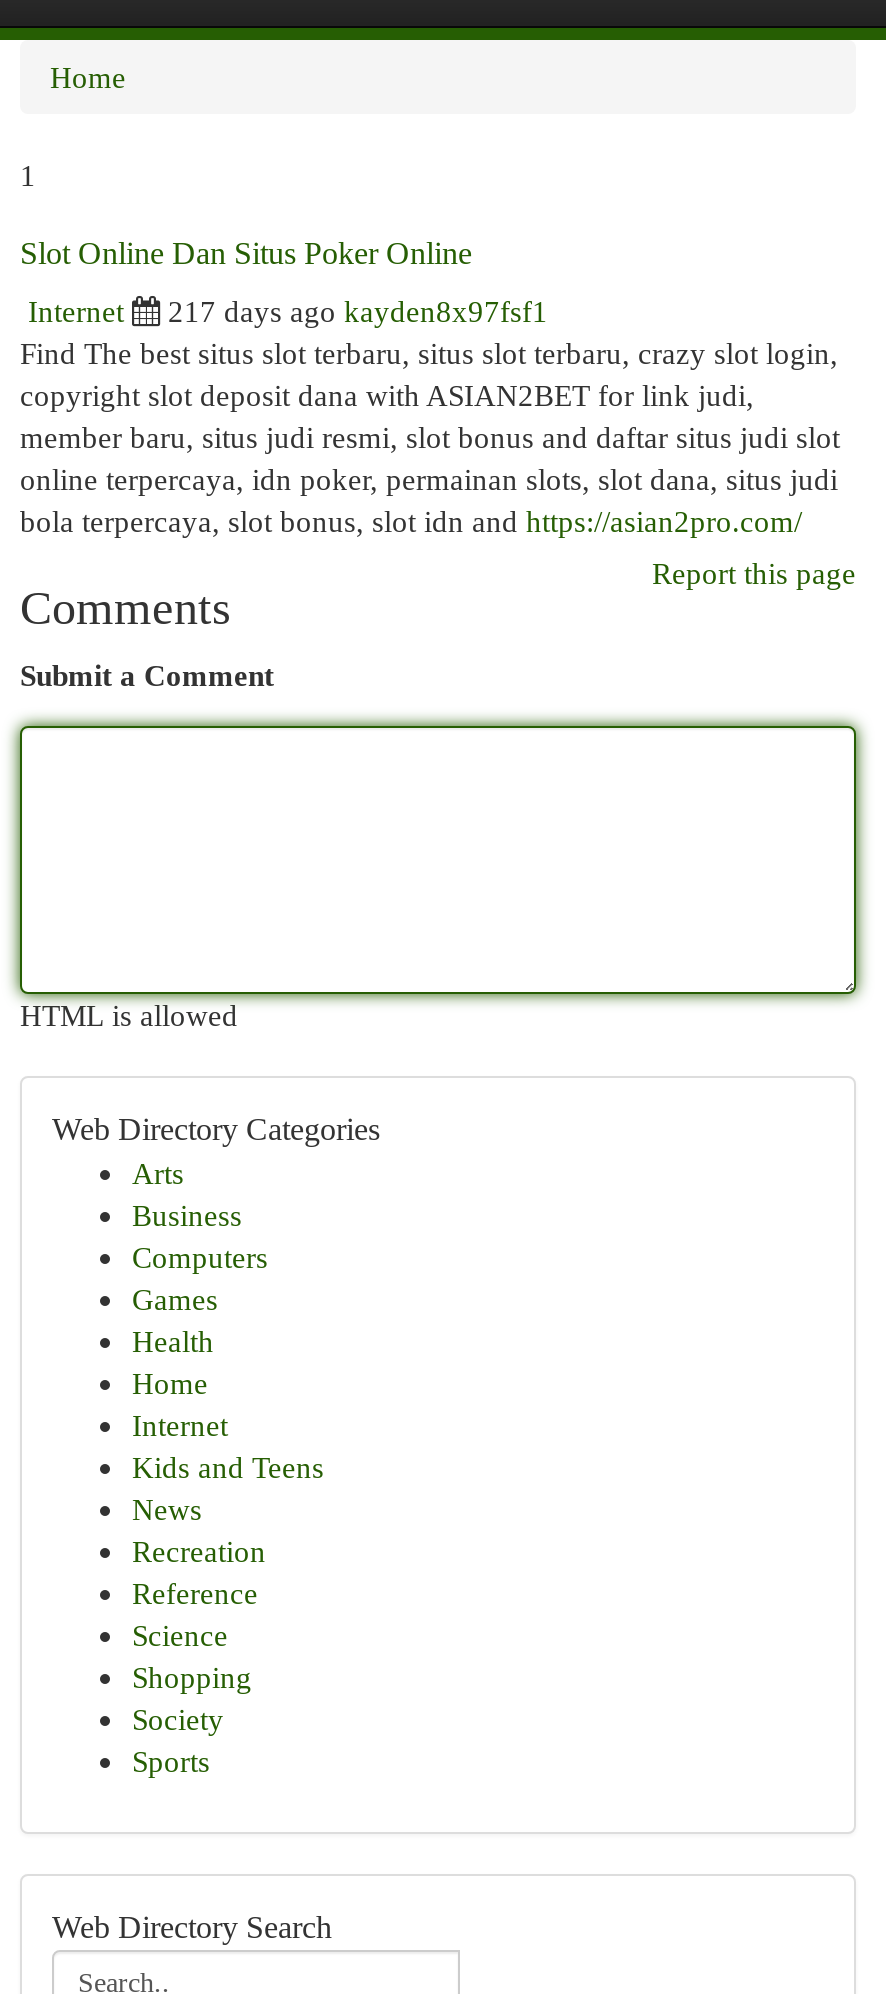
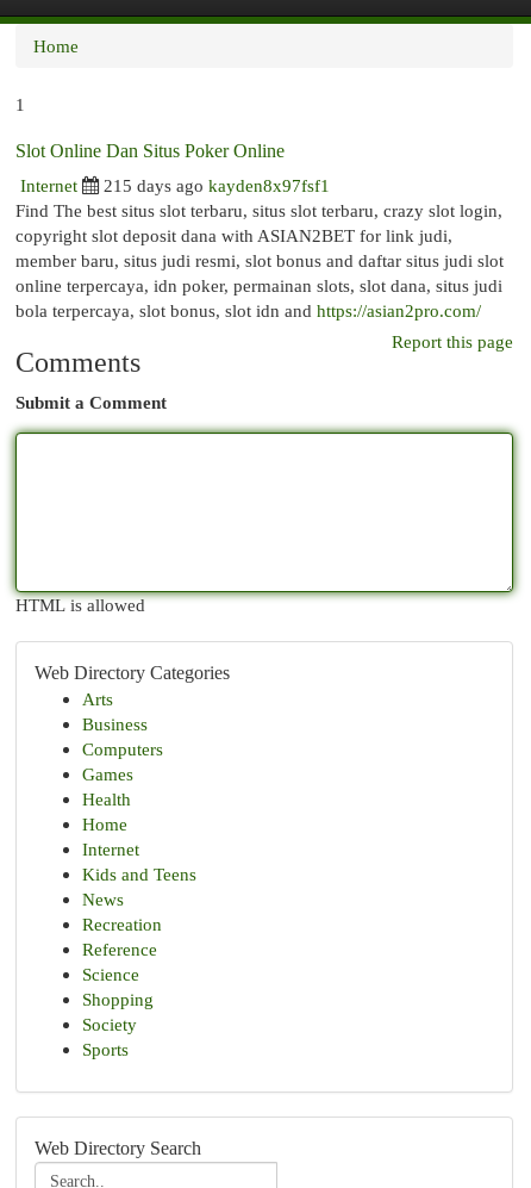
- 217 days ago kayden8x97fsf1
+ 215 days ago kayden8x97fsf1
